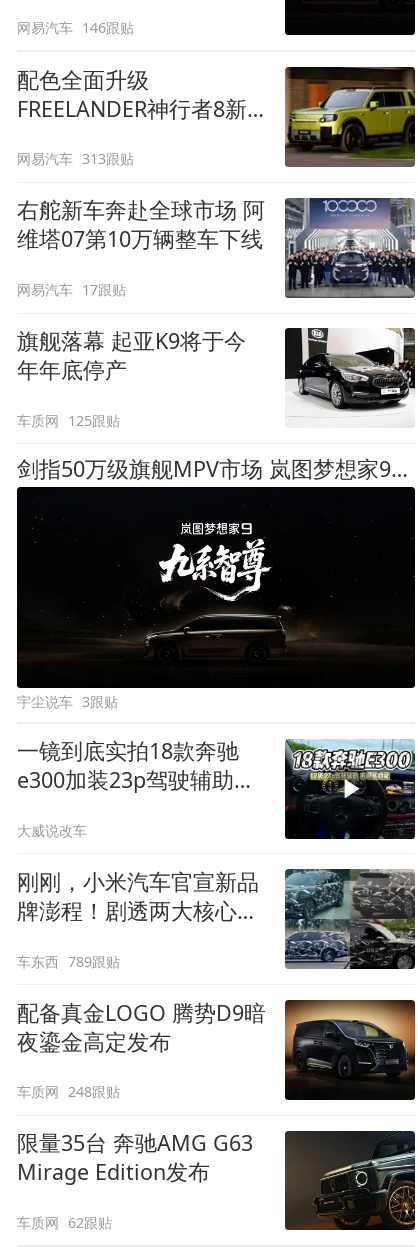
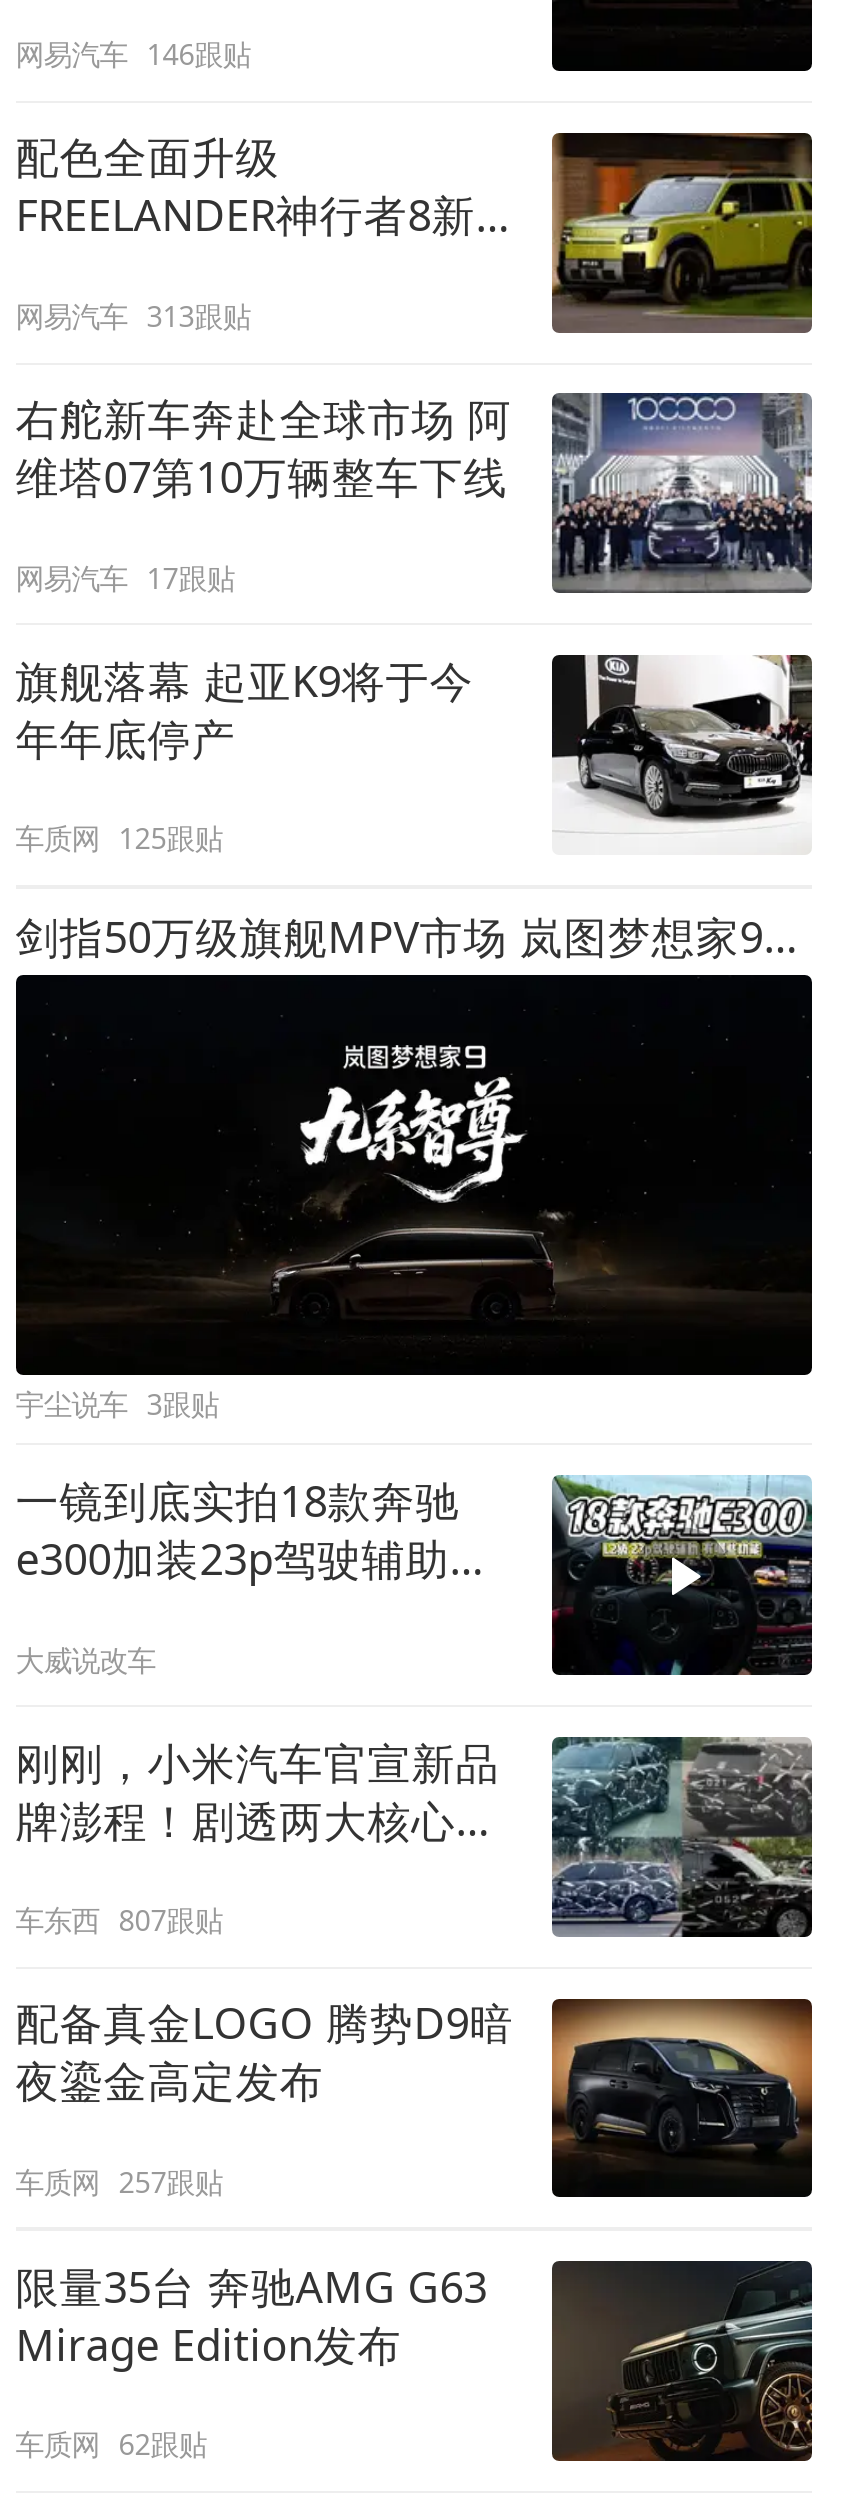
- 车东西 789跟贴
+ 车东西 807跟贴

- 车质网 248跟贴
+ 车质网 257跟贴
